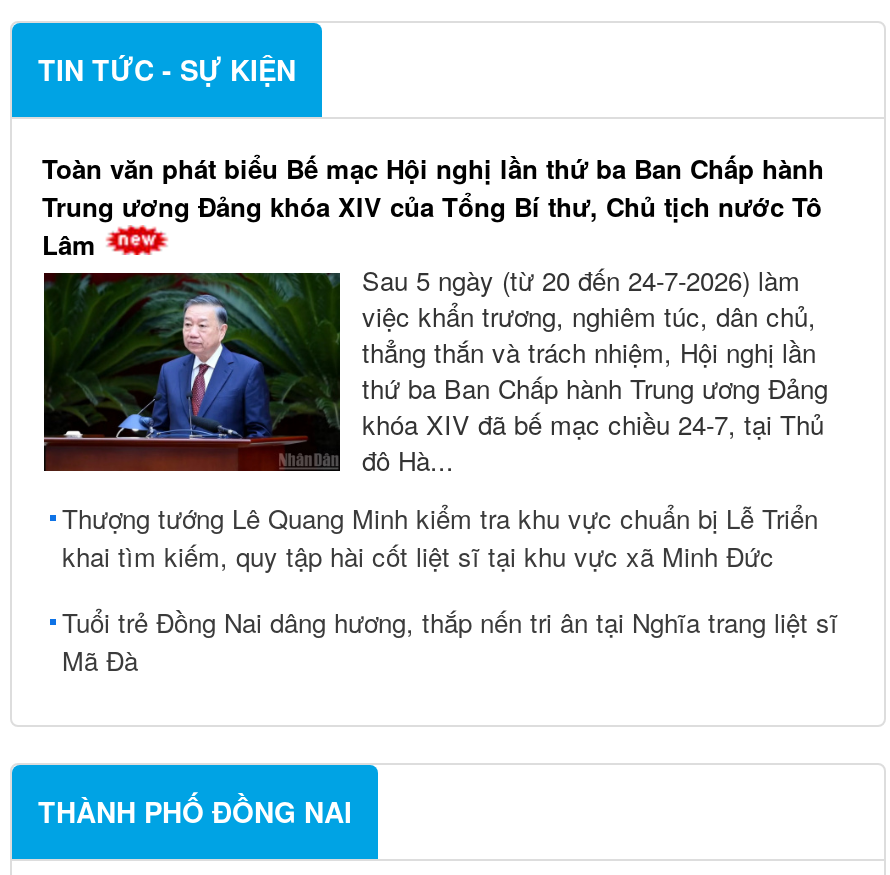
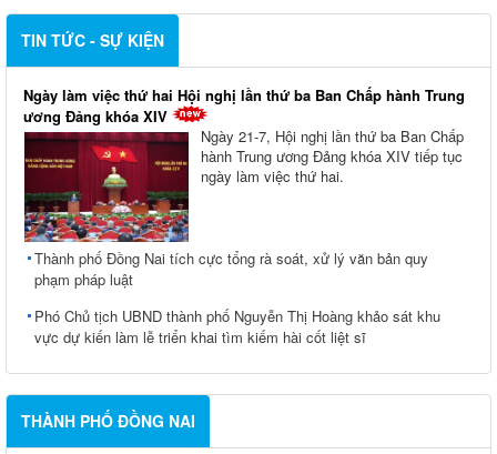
- [image]
- Toàn văn phát biểu Bế mạc Hội nghị lần thứ ba Ban Chấp hành
- Trung ương Đảng khóa XIV của Tổng Bí thư, Chủ tịch nước Tô
- Lâm
- Sau 5 ngày (từ 20 đến 24-7-2026) làm
- việc khẩn trương, nghiêm túc, dân chủ,
- thẳng thắn và trách nhiệm, Hội nghị lần
- thứ ba Ban Chấp hành Trung ương Đảng
- khóa XIV đã bế mạc chiều 24-7, tại Thủ
- đô Hà...
+ [image]
+ Ngày làm việc thứ hai Hội nghị lần thứ ba Ban Chấp hành Trung
+ ương Đảng khóa XIV
+ Ngày 21-7, Hội nghị lần thứ ba Ban Chấp
+ hành Trung ương Đảng khóa XIV tiếp tục
+ ngày làm việc thứ hai.

- Thượng tướng Lê Quang Minh kiểm tra khu vực chuẩn bị Lễ Triển
- khai tìm kiếm, quy tập hài cốt liệt sĩ tại khu vực xã Minh Đức
+ Thành phố Đồng Nai tích cực tổng rà soát, xử lý văn bản quy
+ phạm pháp luật

- Tuổi trẻ Đồng Nai dâng hương, thắp nến tri ân tại Nghĩa trang liệt sĩ
- Mã Đà
+ Phó Chủ tịch UBND thành phố Nguyễn Thị Hoàng khảo sát khu
+ vực dự kiến làm lễ triển khai tìm kiếm hài cốt liệt sĩ
